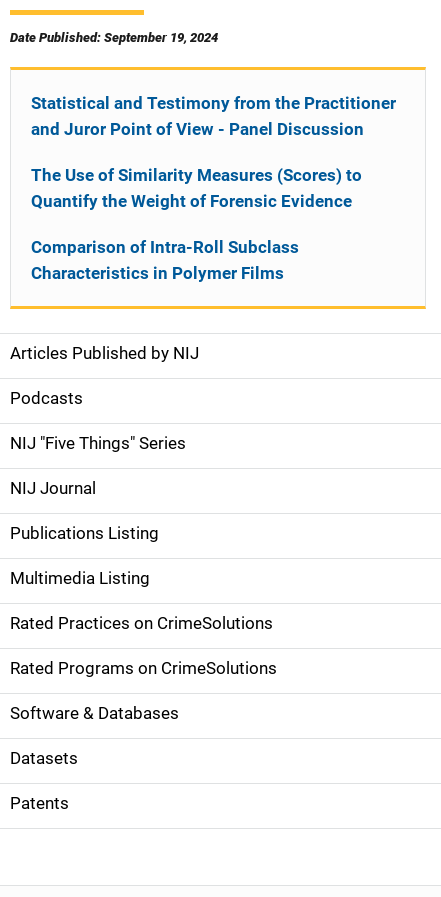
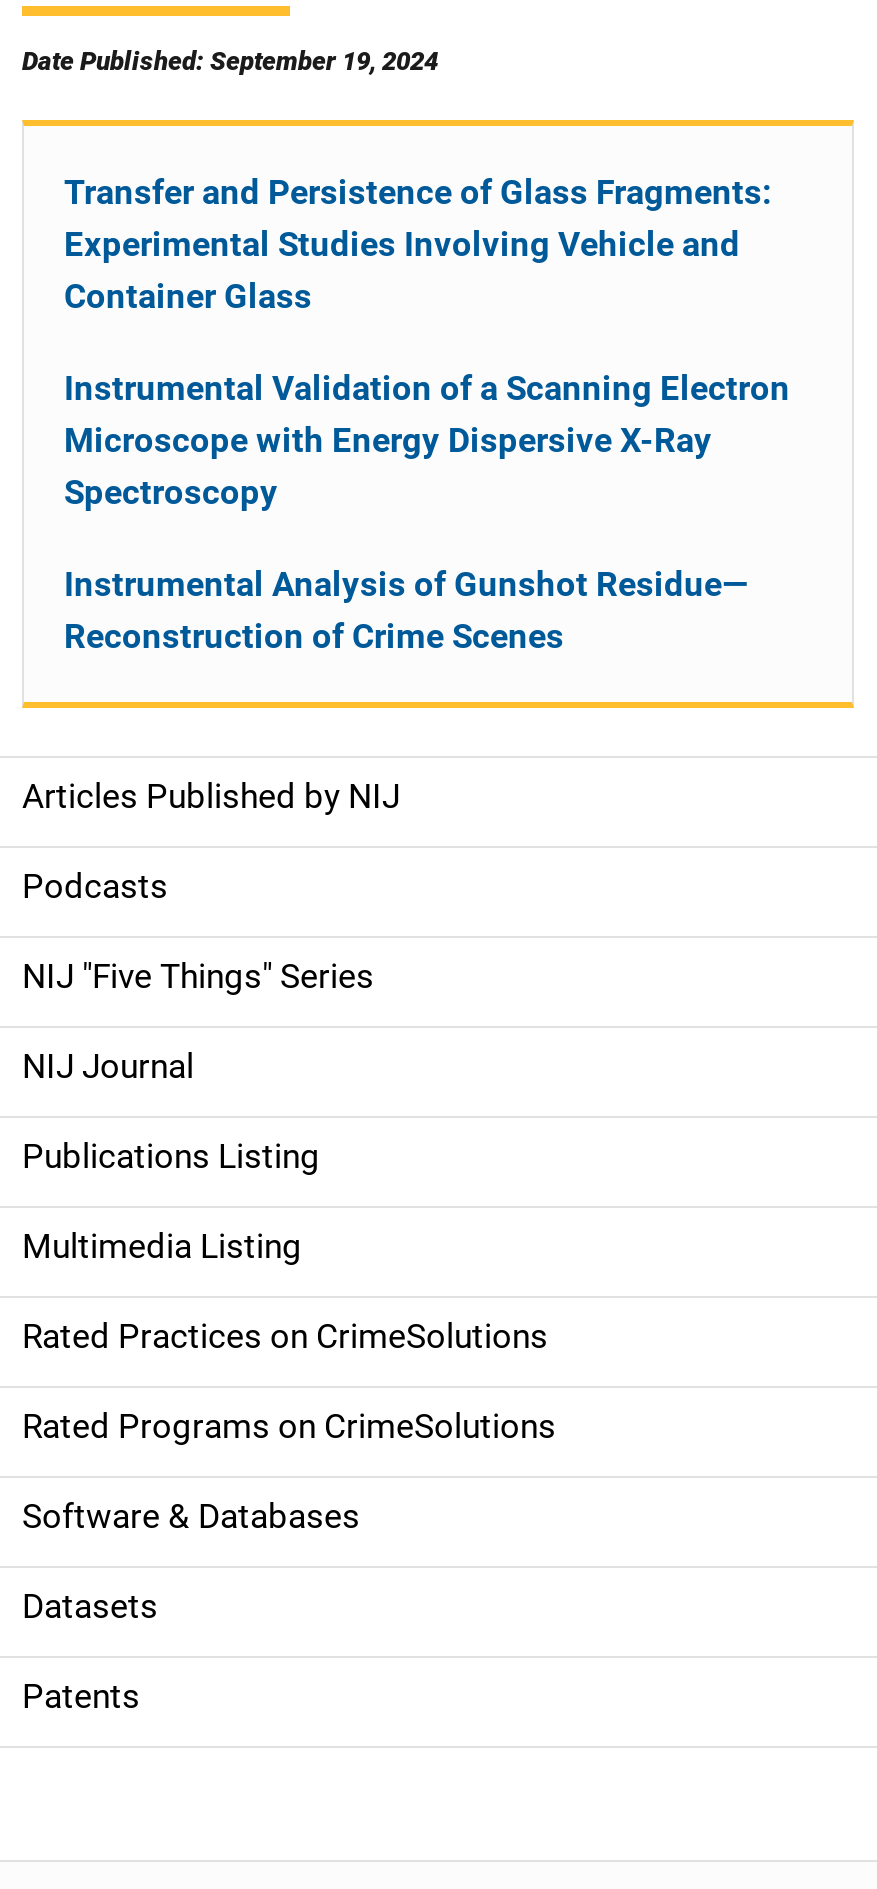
- Statistical and Testimony from the Practitioner
- and Juror Point of View - Panel Discussion
+ Transfer and Persistence of Glass Fragments:
+ Experimental Studies Involving Vehicle and
+ Container Glass

- The Use of Similarity Measures (Scores) to
- Quantify the Weight of Forensic Evidence
+ Instrumental Validation of a Scanning Electron
+ Microscope with Energy Dispersive X-Ray
+ Spectroscopy

- Comparison of Intra-Roll Subclass
- Characteristics in Polymer Films
+ Instrumental Analysis of Gunshot Residue—
+ Reconstruction of Crime Scenes
